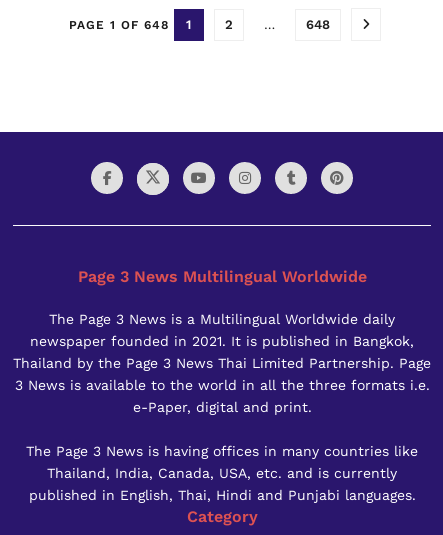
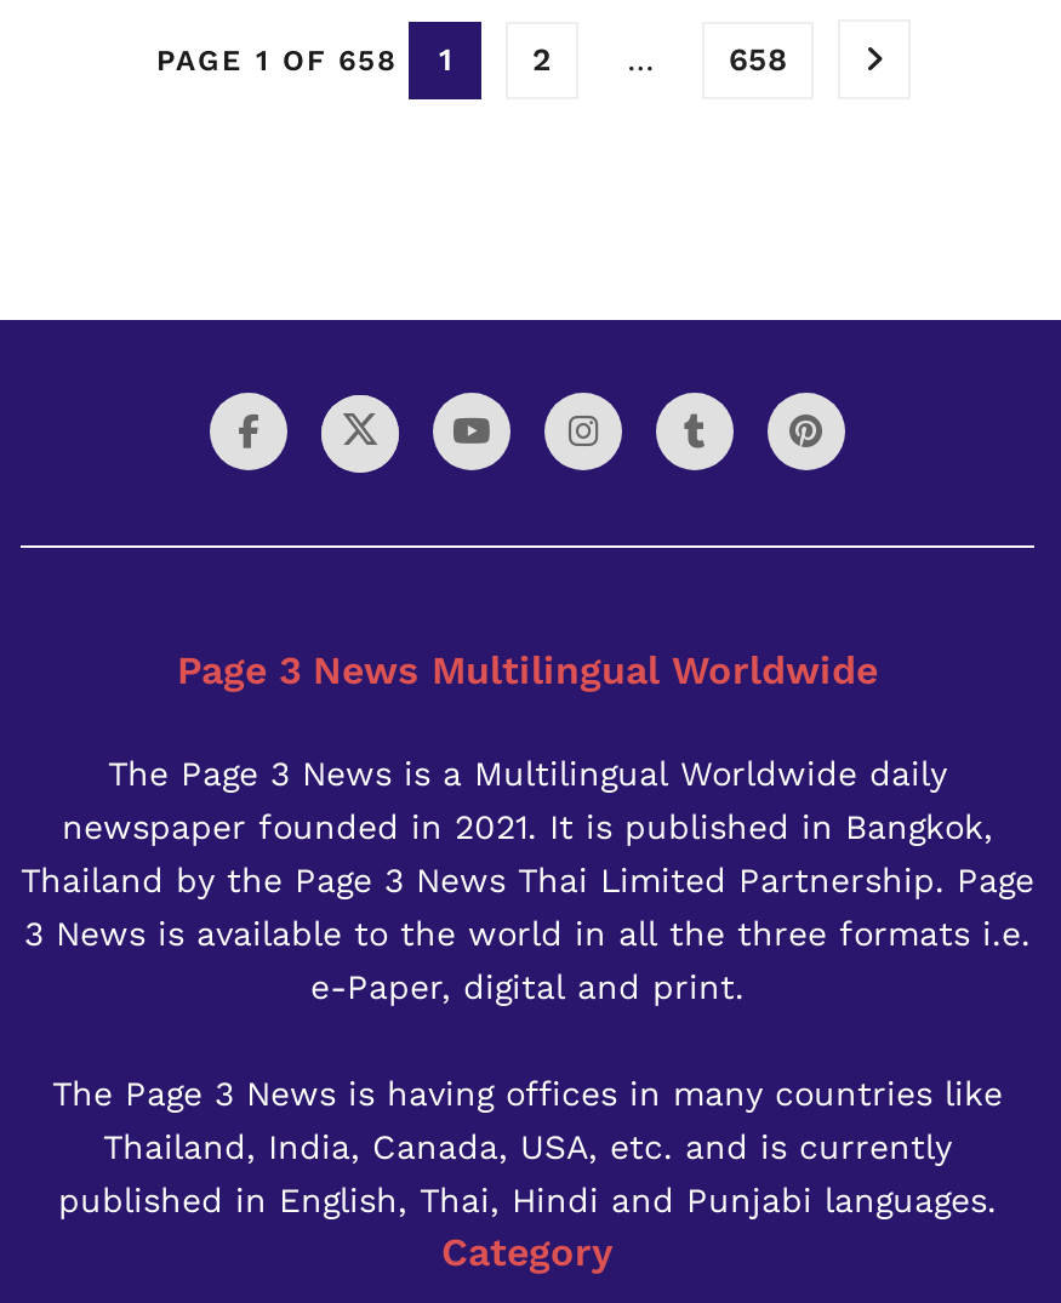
- PAGE 1 OF 648 1
+ PAGE 1 OF 658 1

- 648
+ 658
